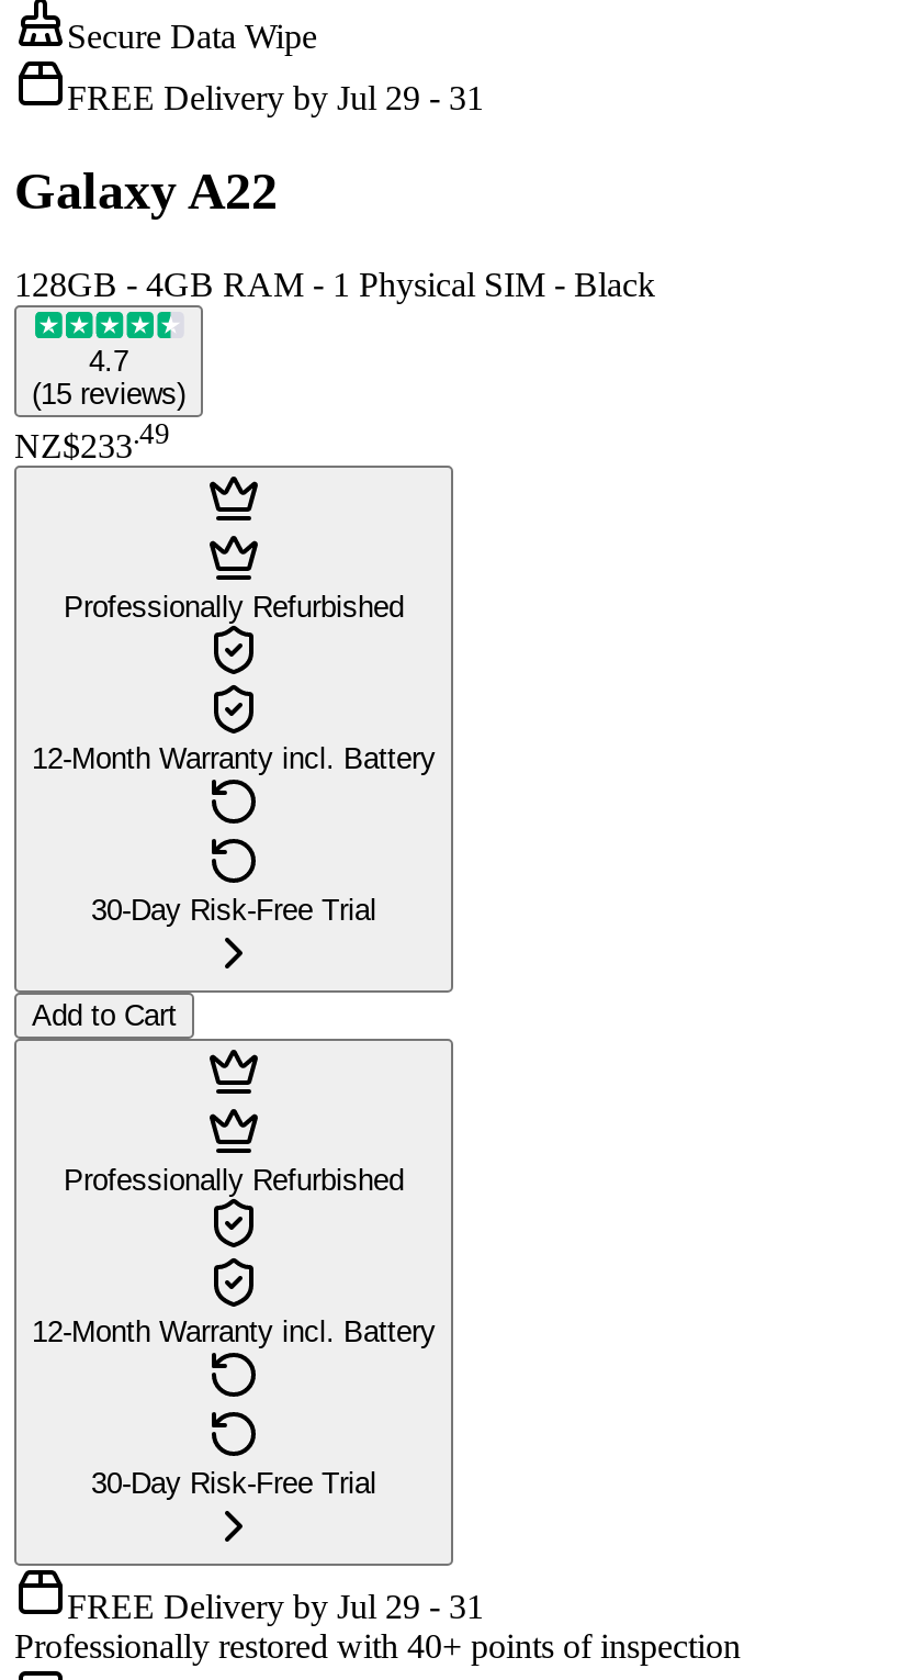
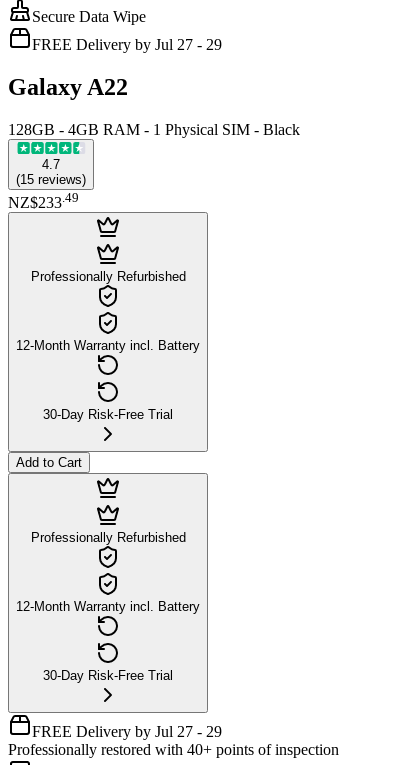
- FREE Delivery by Jul 29 - 31
+ FREE Delivery by Jul 27 - 29

- FREE Delivery by Jul 29 - 31
+ FREE Delivery by Jul 27 - 29
